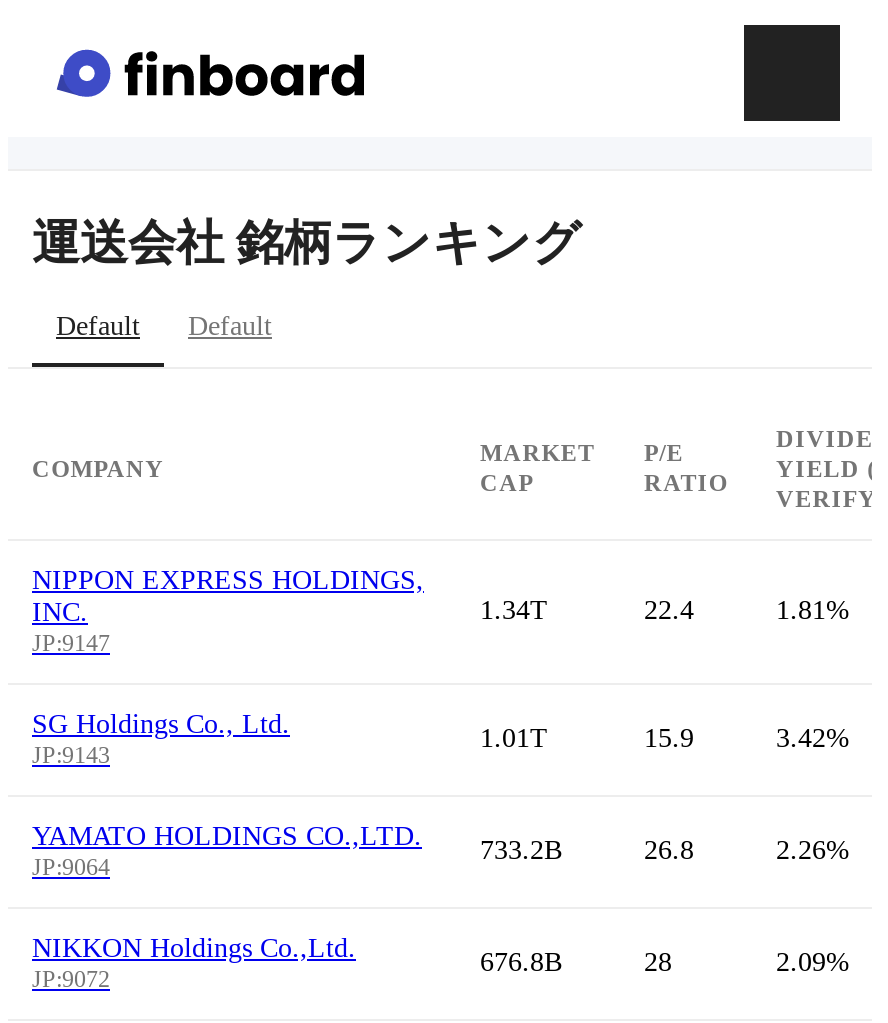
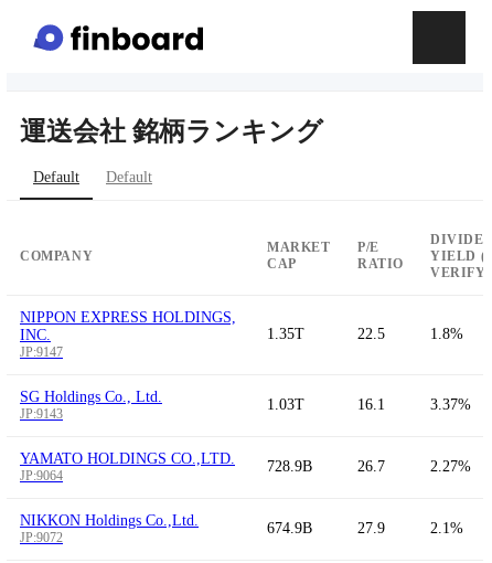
- 1.34T
- 22.4
- 1.81%
+ 1.35T
+ 22.5
+ 1.8%

- 1.01T
- 15.9
- 3.42%
+ 1.03T
+ 16.1
+ 3.37%

- 733.2B
- 26.8
- 2.26%
+ 728.9B
+ 26.7
+ 2.27%

- 676.8B
- 28
- 2.09%
+ 674.9B
+ 27.9
+ 2.1%
